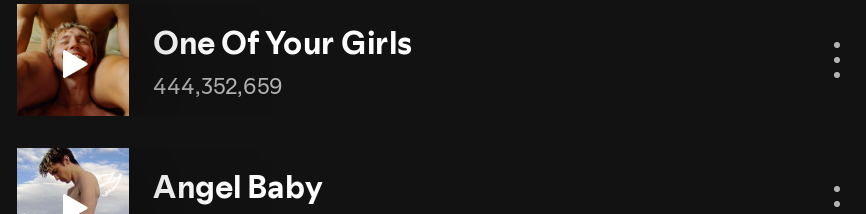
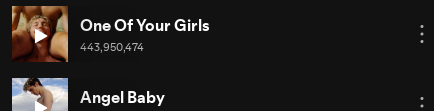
- 444,352,659
+ 443,950,474
